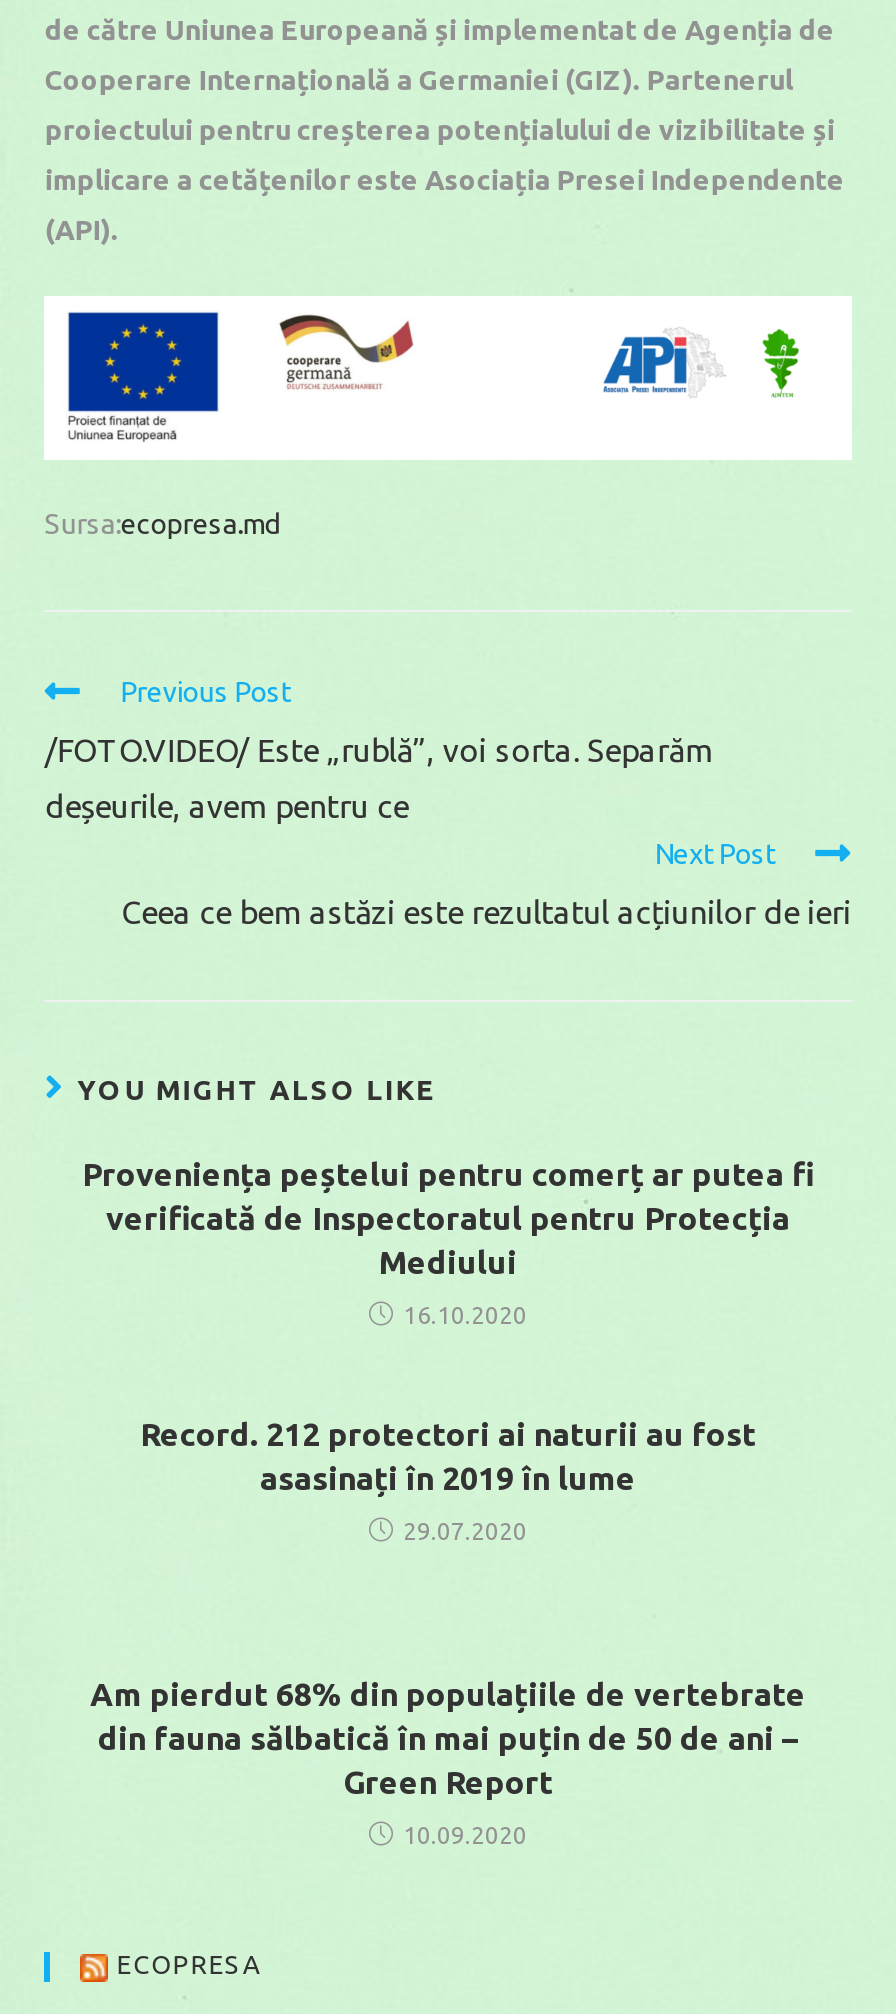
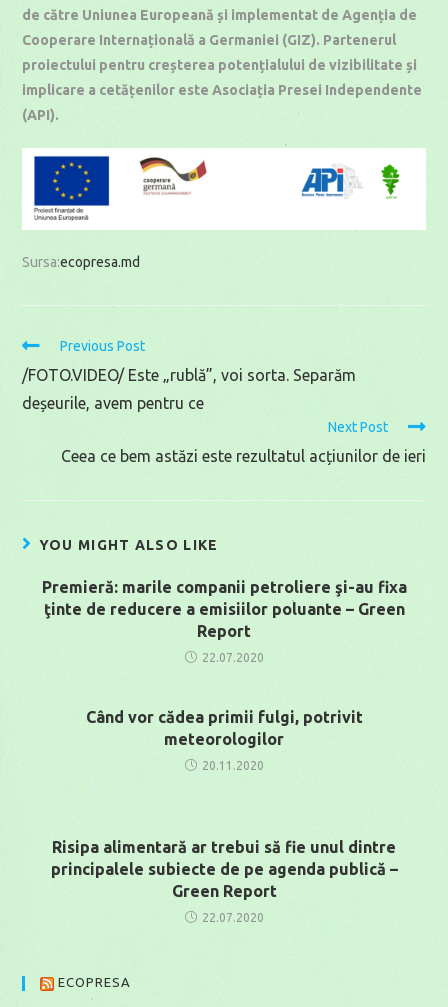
- Proveniența peștelui pentru comerț ar putea fi
- verificată de Inspectoratul pentru Protecția
- Mediului
+ Premieră: marile companii petroliere şi-au fixa
+ ţinte de reducere a emisiilor poluante – Green
+ Report

- 16.10.2020
+ 22.07.2020

- Record. 212 protectori ai naturii au fost
- asasinați în 2019 în lume
+ Când vor cădea primii fulgi, potrivit
+ meteorologilor

- 29.07.2020
+ 20.11.2020

- Am pierdut 68% din populațiile de vertebrate
- din fauna sălbatică în mai puțin de 50 de ani –
+ Risipa alimentară ar trebui să fie unul dintre
+ principalele subiecte de pe agenda publică –

- 10.09.2020
+ 22.07.2020
